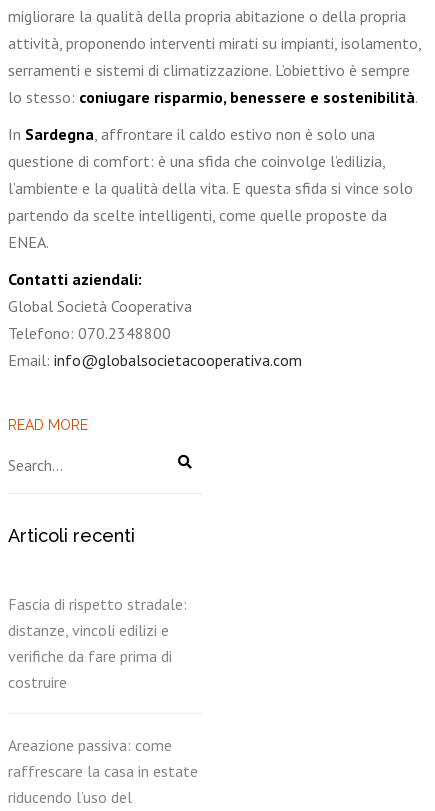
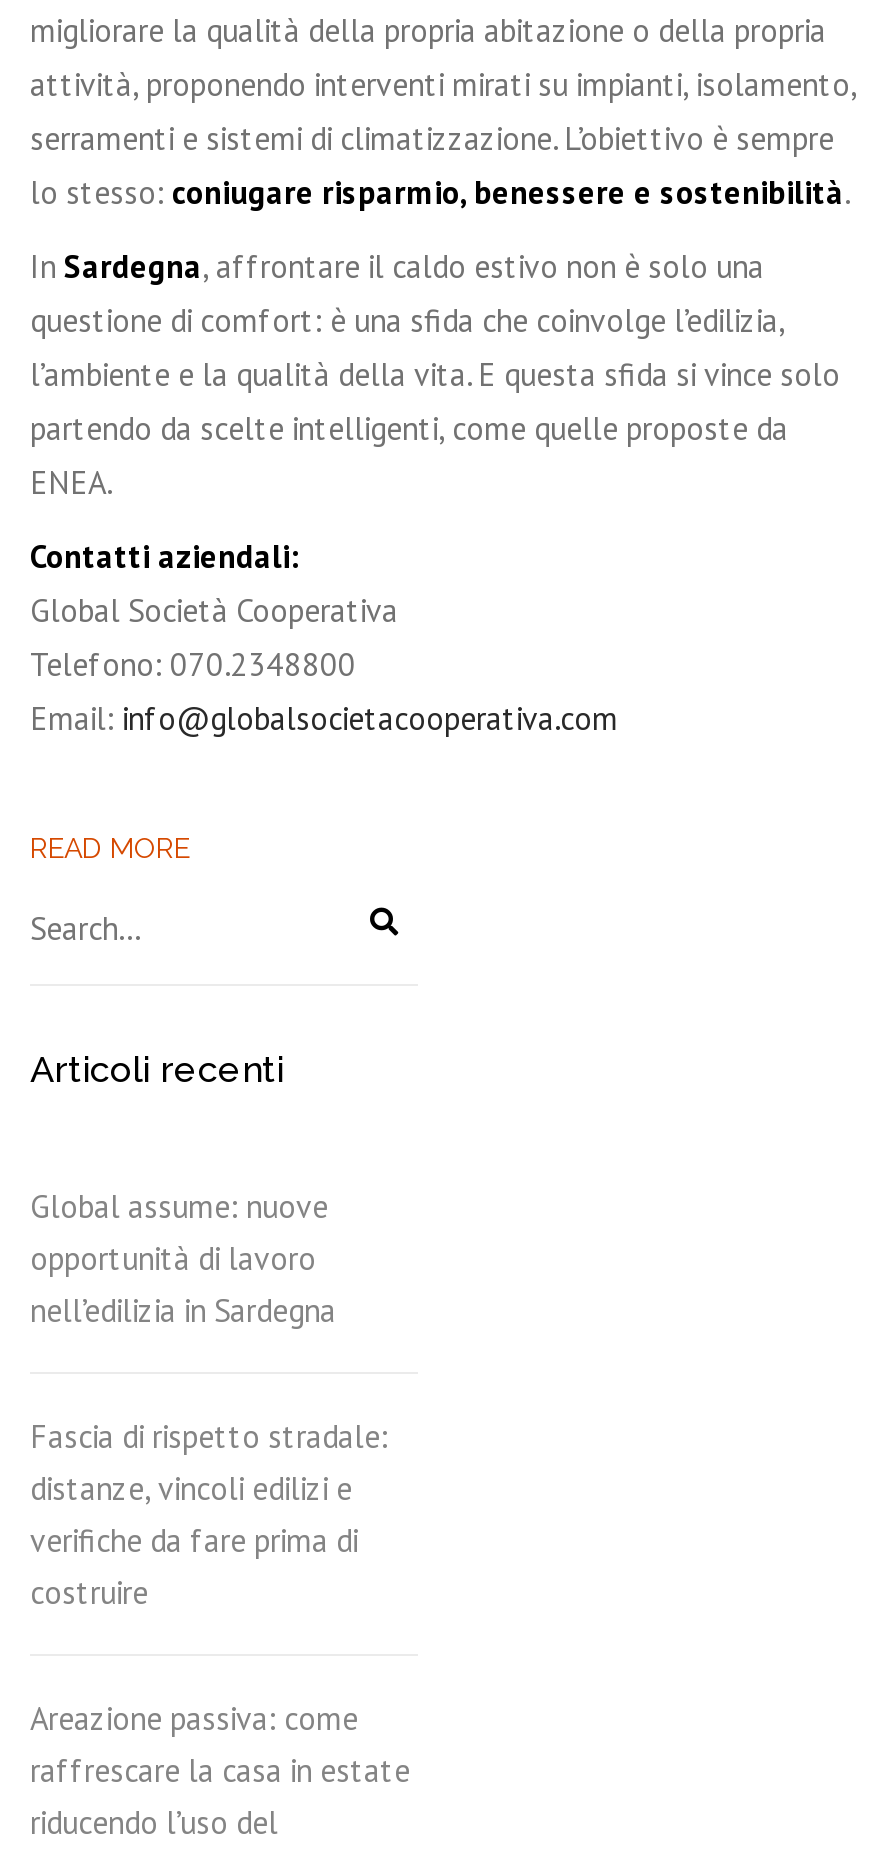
+ Global assume: nuove
+ opportunità di lavoro
+ nell’edilizia in Sardegna
